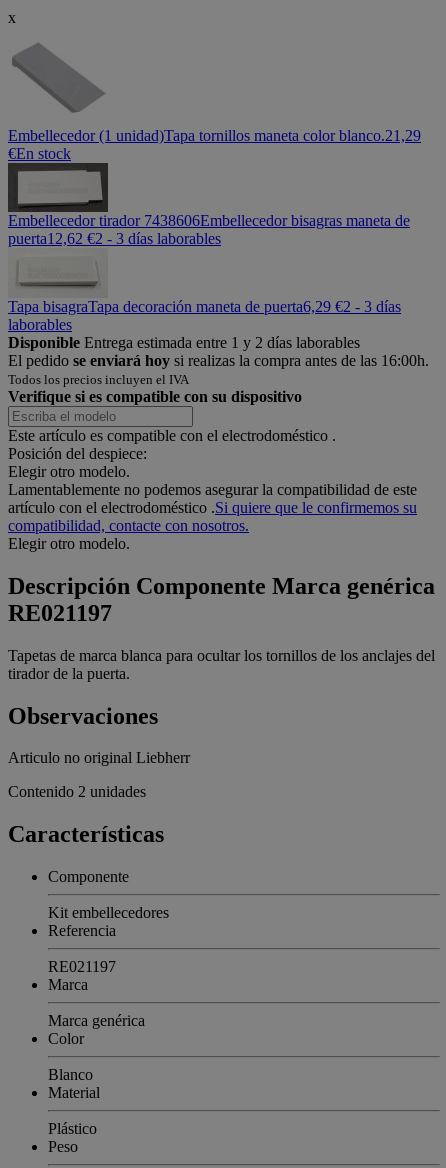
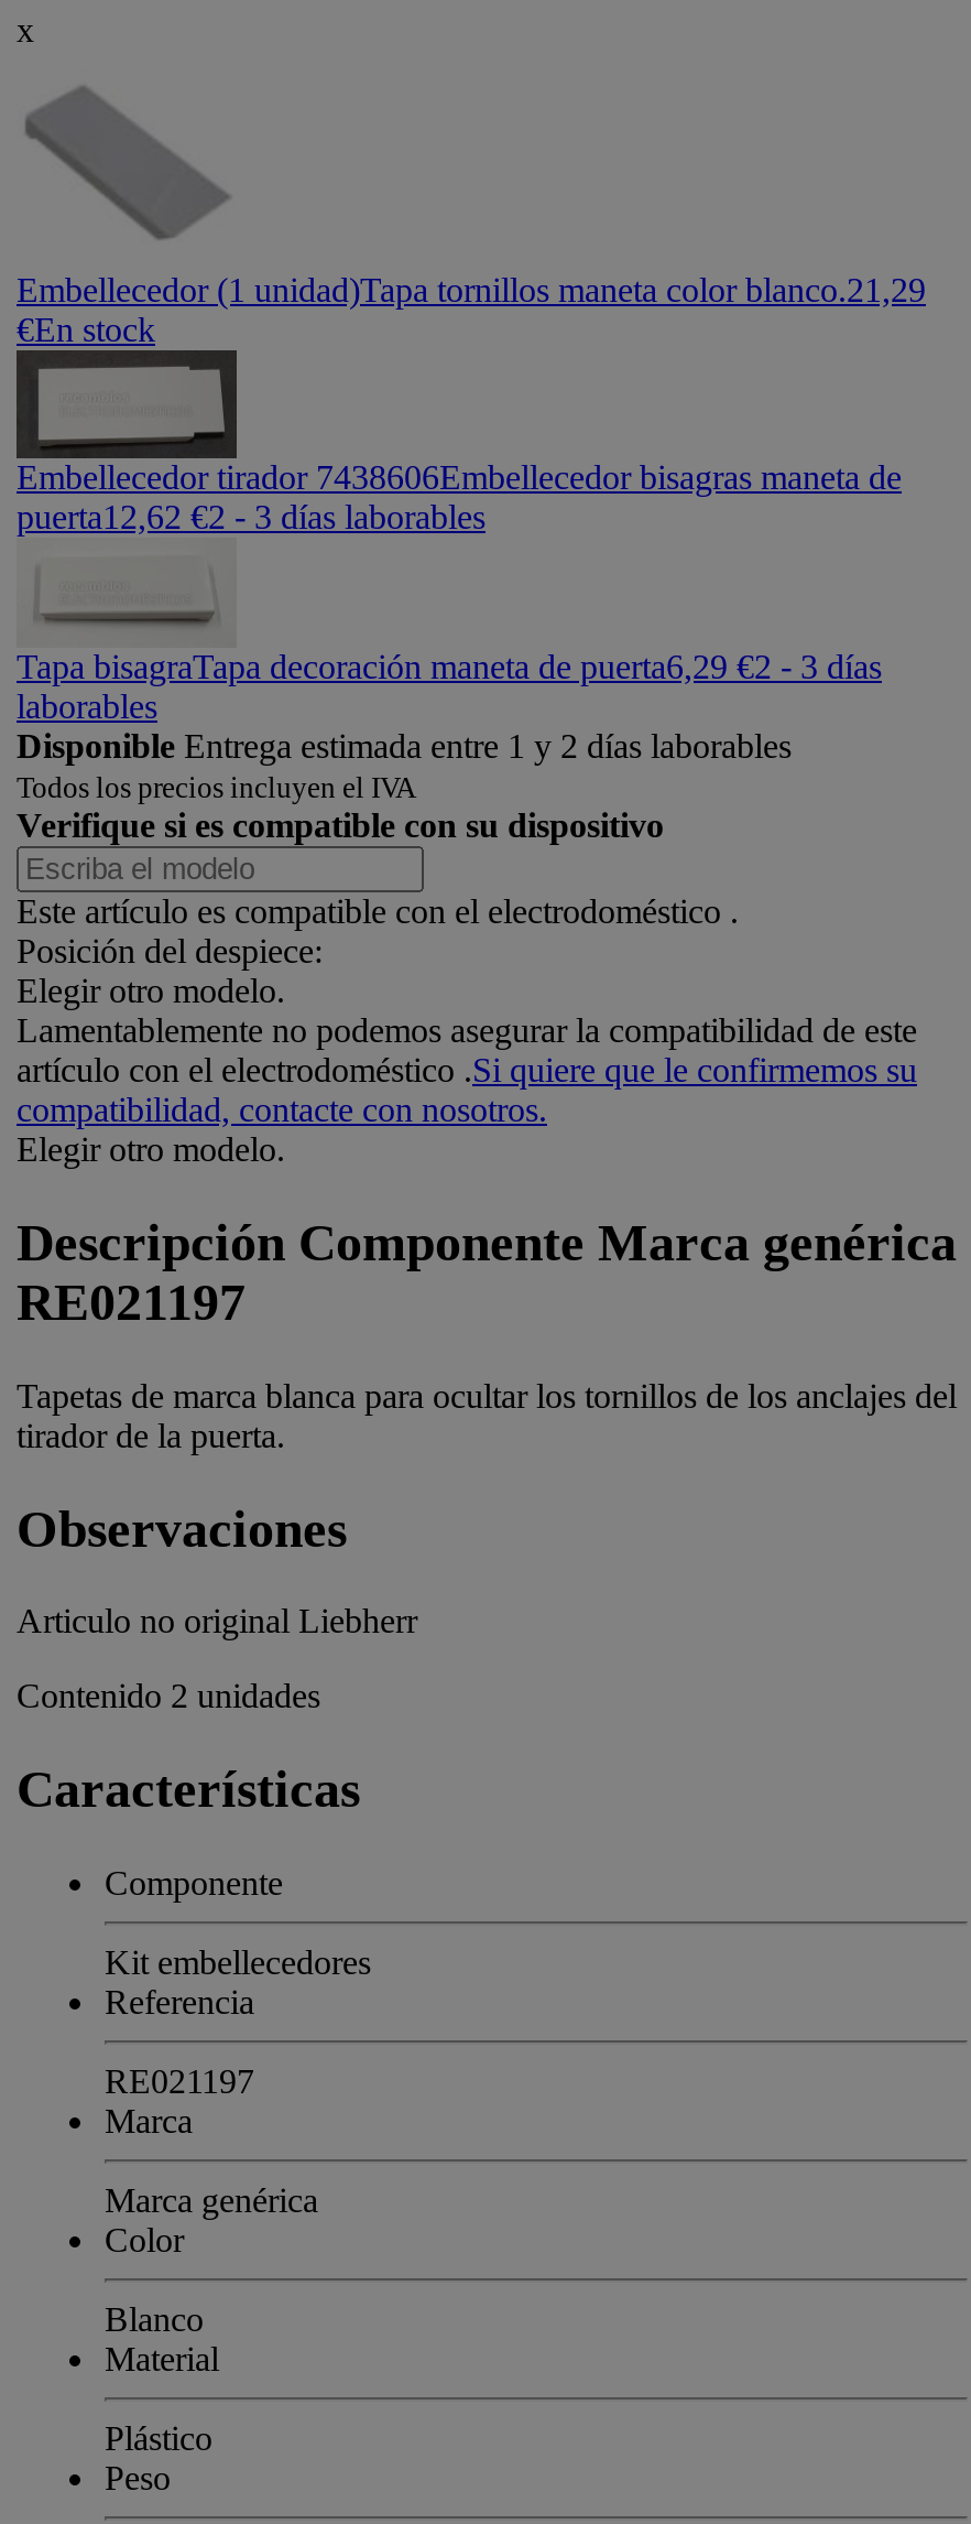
- El pedido se enviará hoy si realizas la compra antes de las 16:00h.
